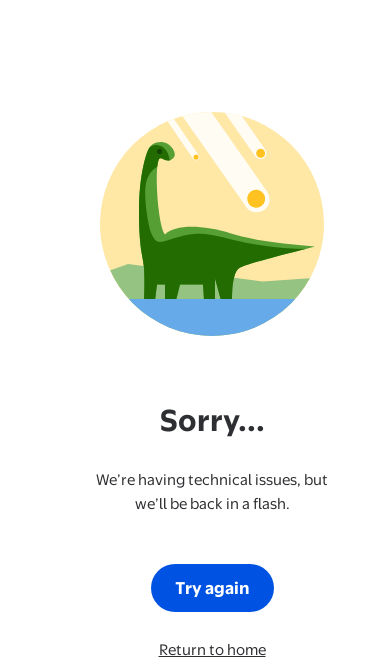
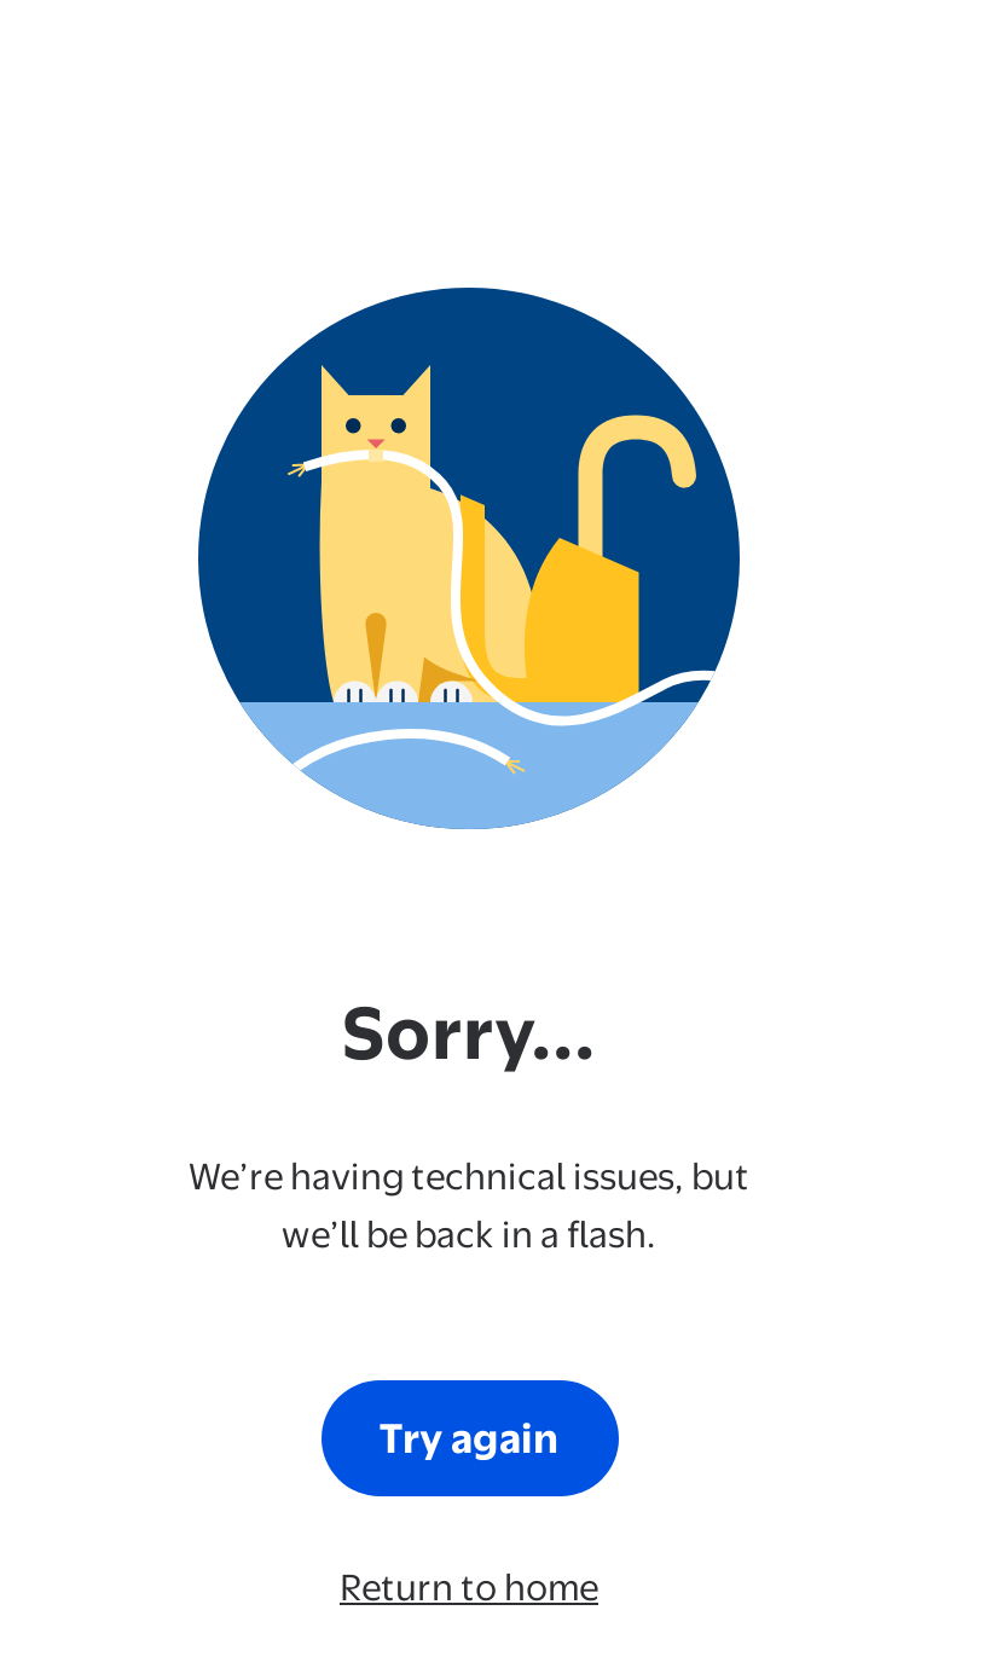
- [image]
+ [image]
